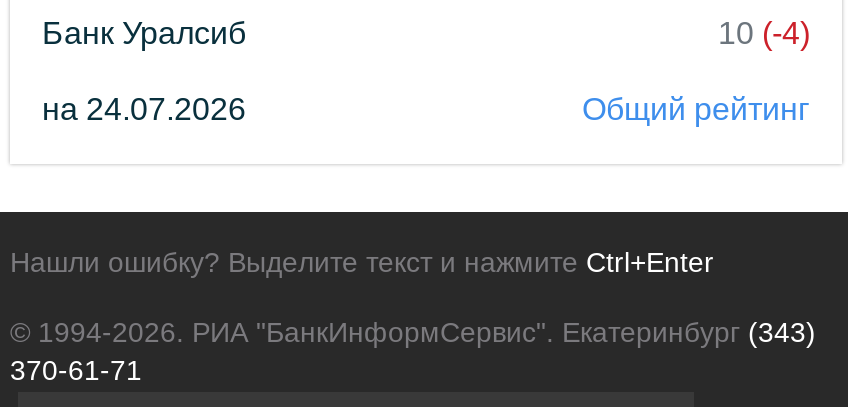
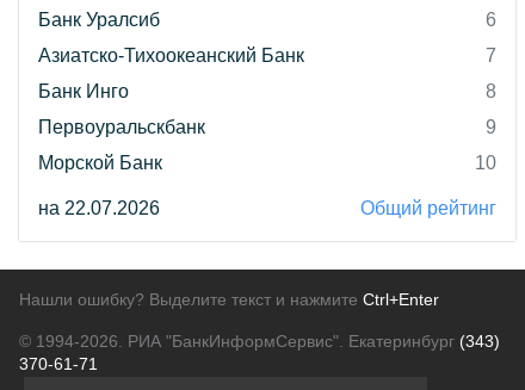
- 10 (-4)
- на 24.07.2026
+ 6
+ Азиатско-Тихоокеанский Банк
+ 7
+ Банк Инго
+ 8
+ Первоуральскбанк
+ 9
+ Морской Банк
+ 10
+ на 22.07.2026
